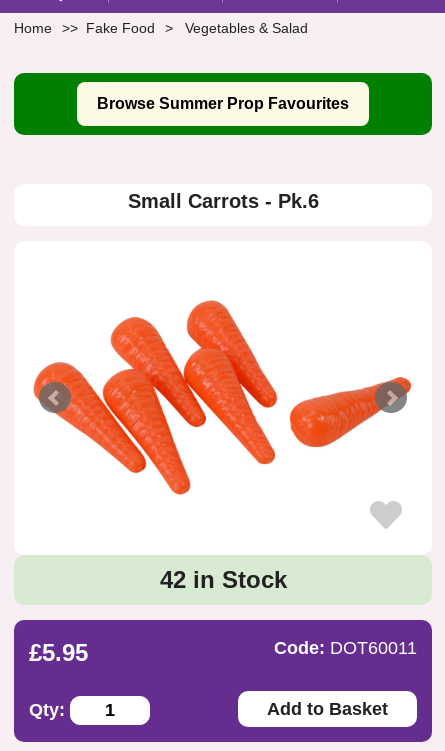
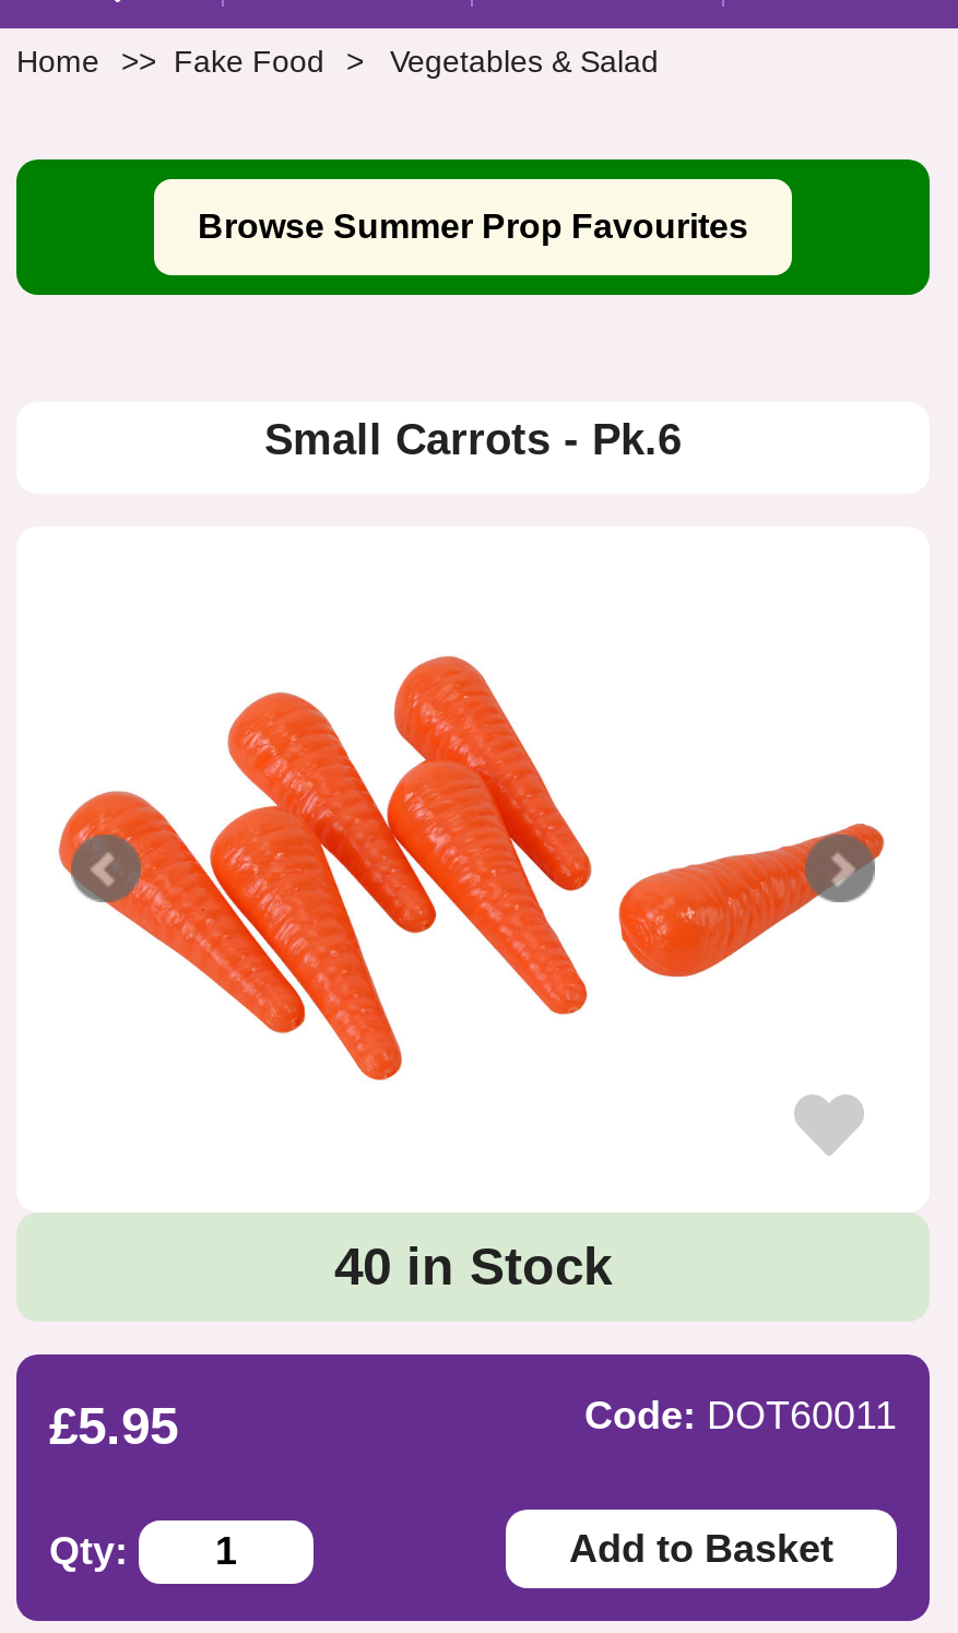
- 42 in Stock
+ 40 in Stock
